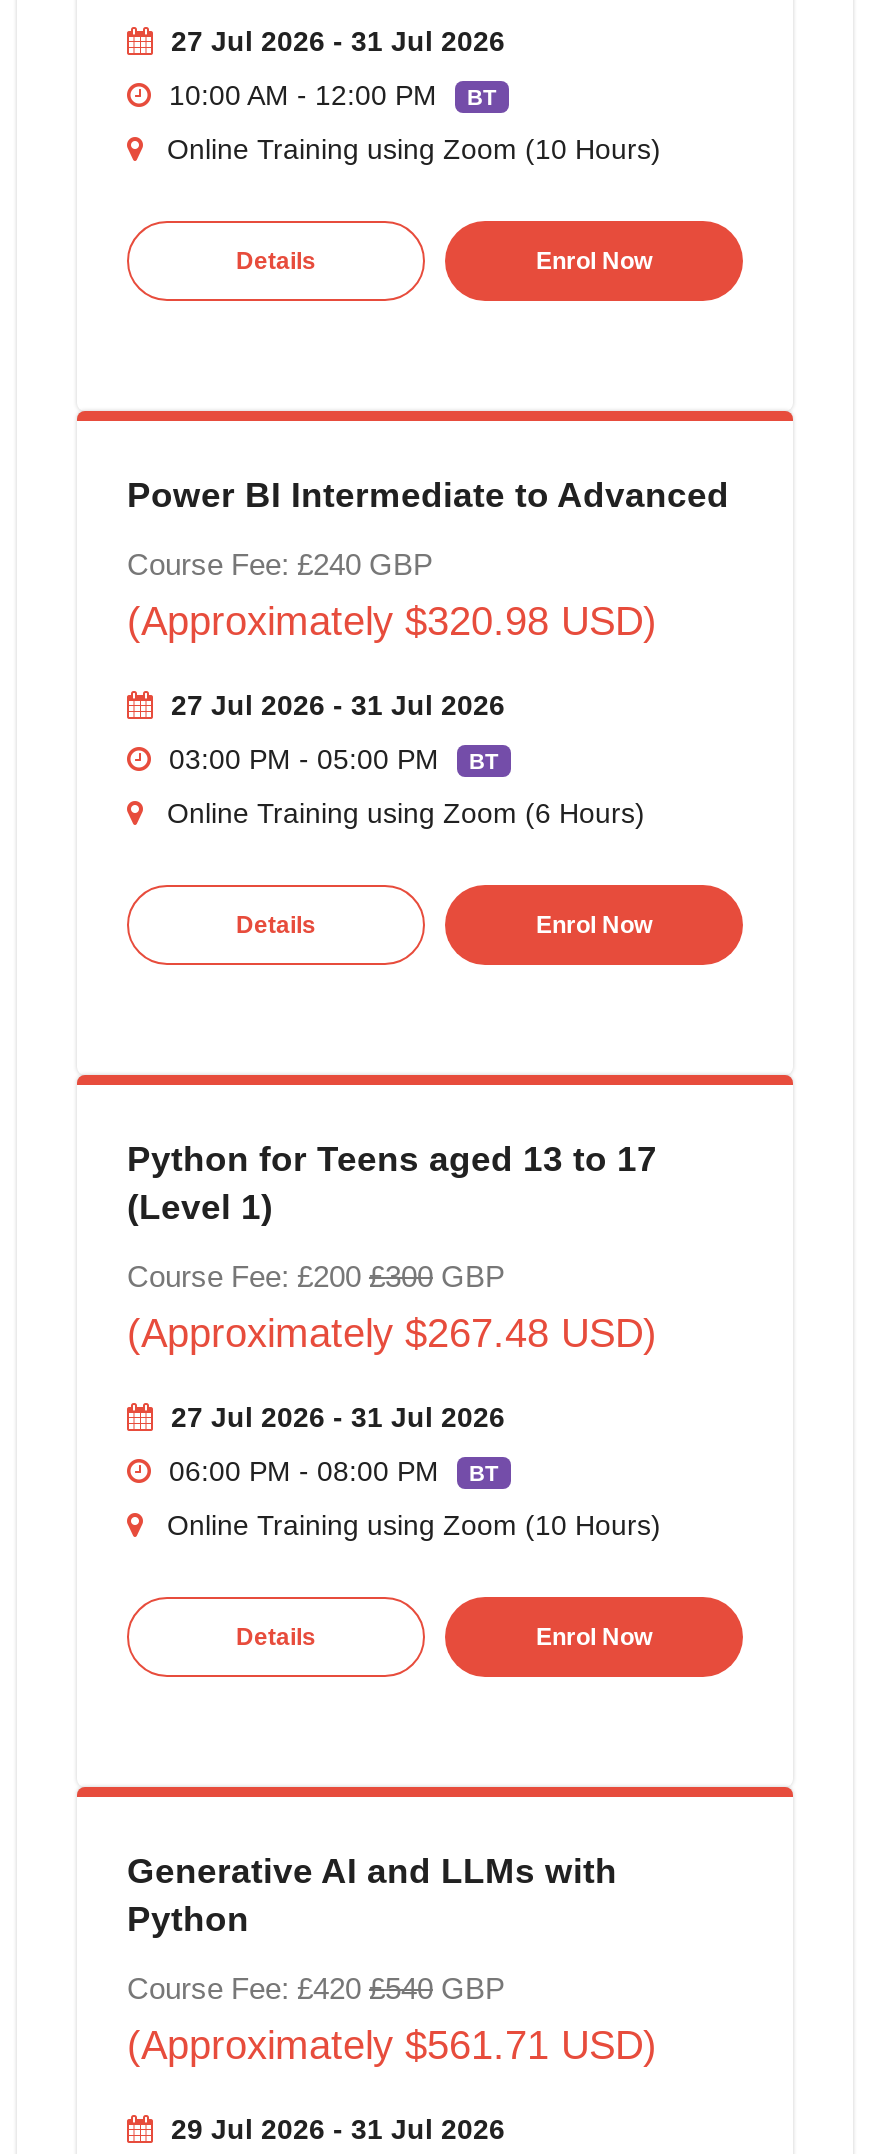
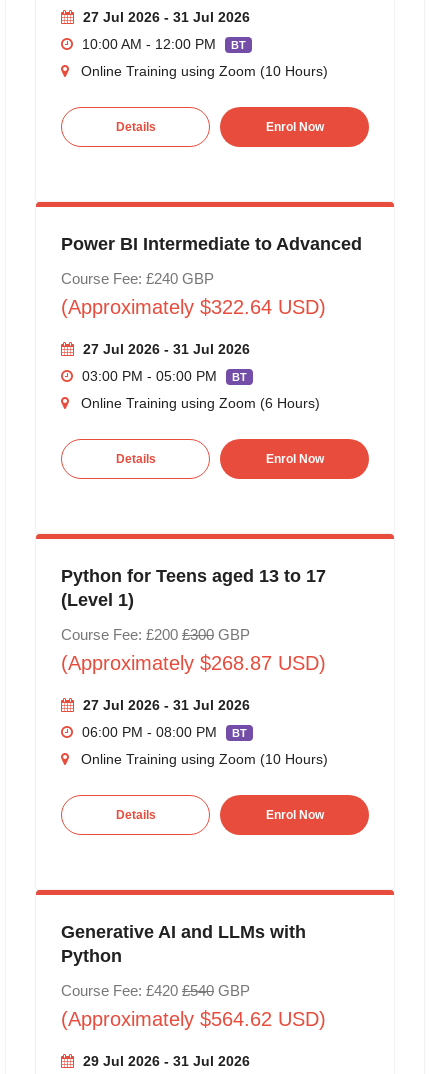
- (Approximately $320.98 USD)
+ (Approximately $322.64 USD)

- (Approximately $267.48 USD)
+ (Approximately $268.87 USD)

- (Approximately $561.71 USD)
+ (Approximately $564.62 USD)
